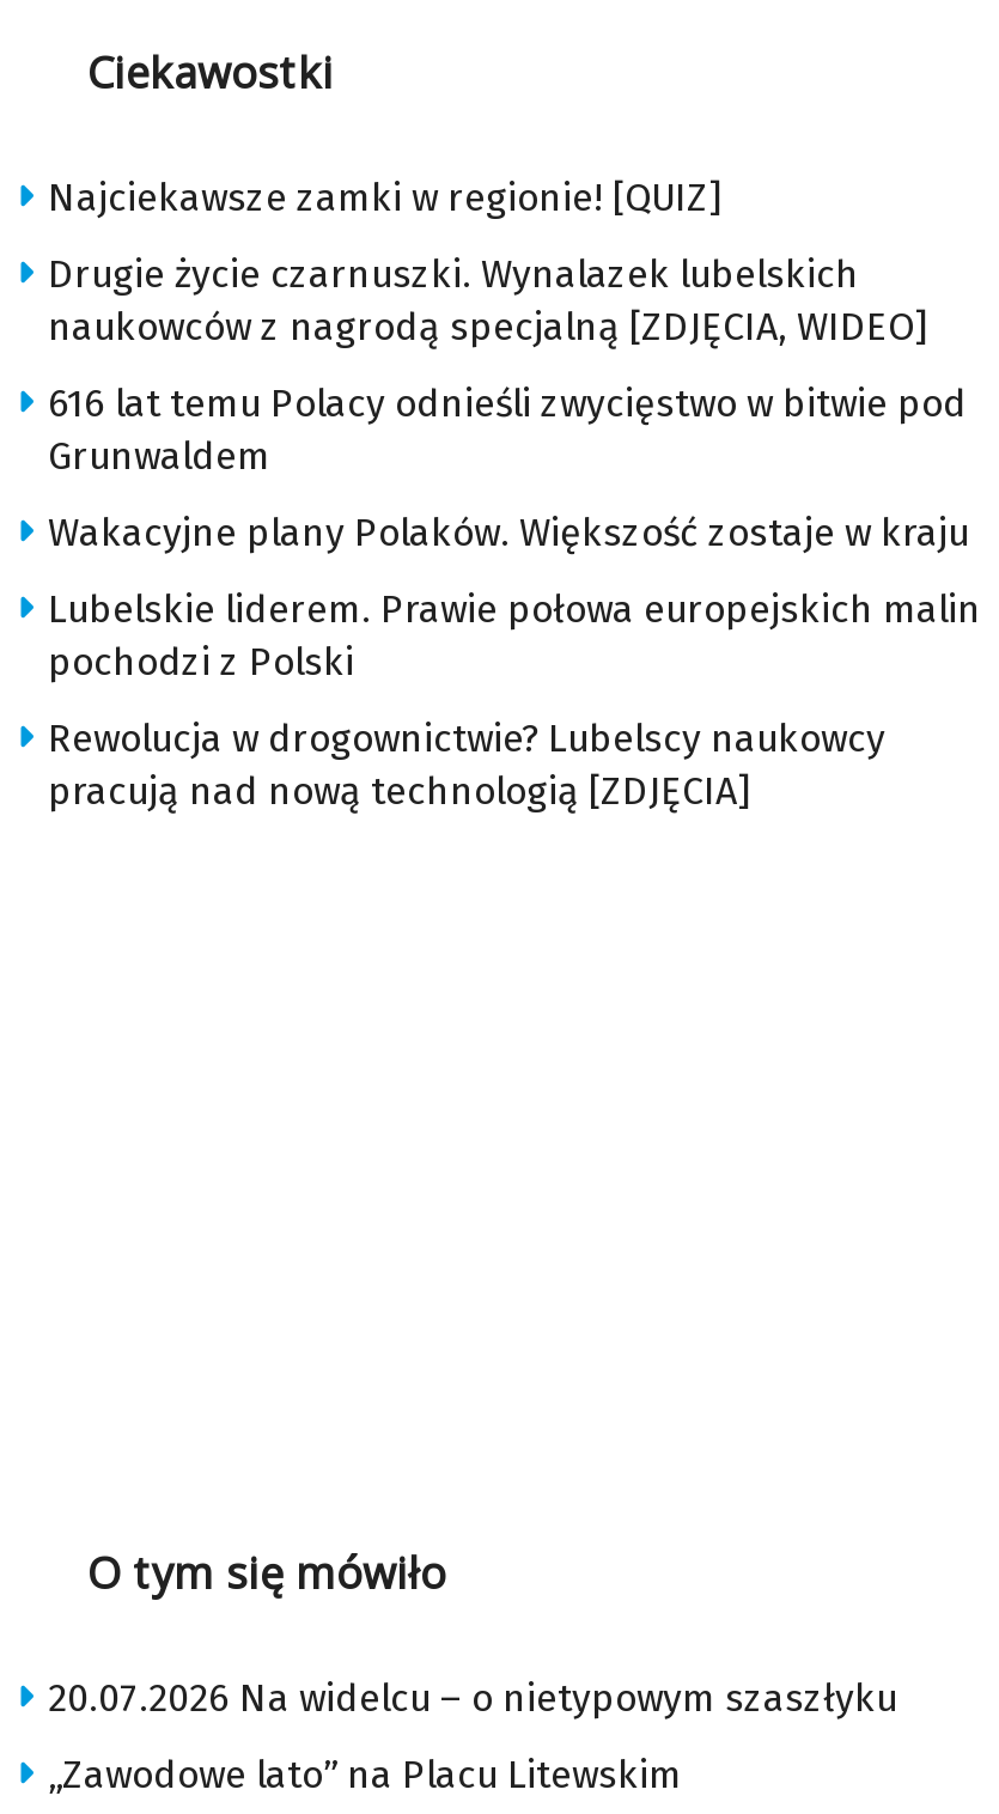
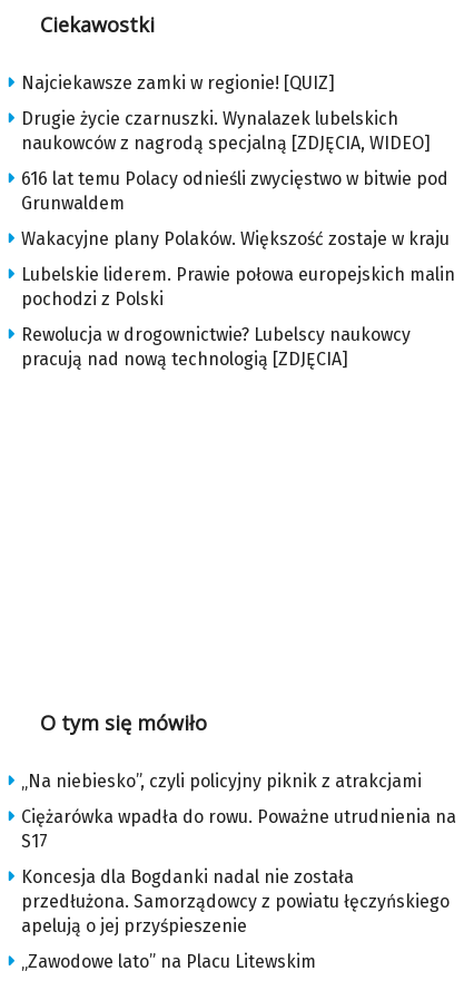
- 20.07.2026 Na widelcu – o nietypowym szaszłyku
+ „Na niebiesko”, czyli policyjny piknik z atrakcjami
+ Ciężarówka wpadła do rowu. Poważne utrudnienia na
+ S17
+ Koncesja dla Bogdanki nadal nie została
+ przedłużona. Samorządowcy z powiatu łęczyńskiego
+ apelują o jej przyśpieszenie
